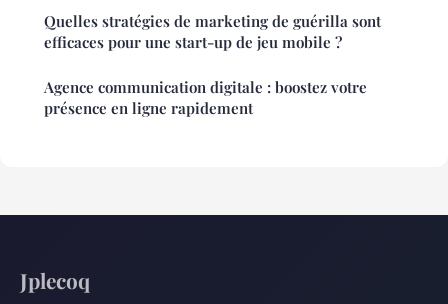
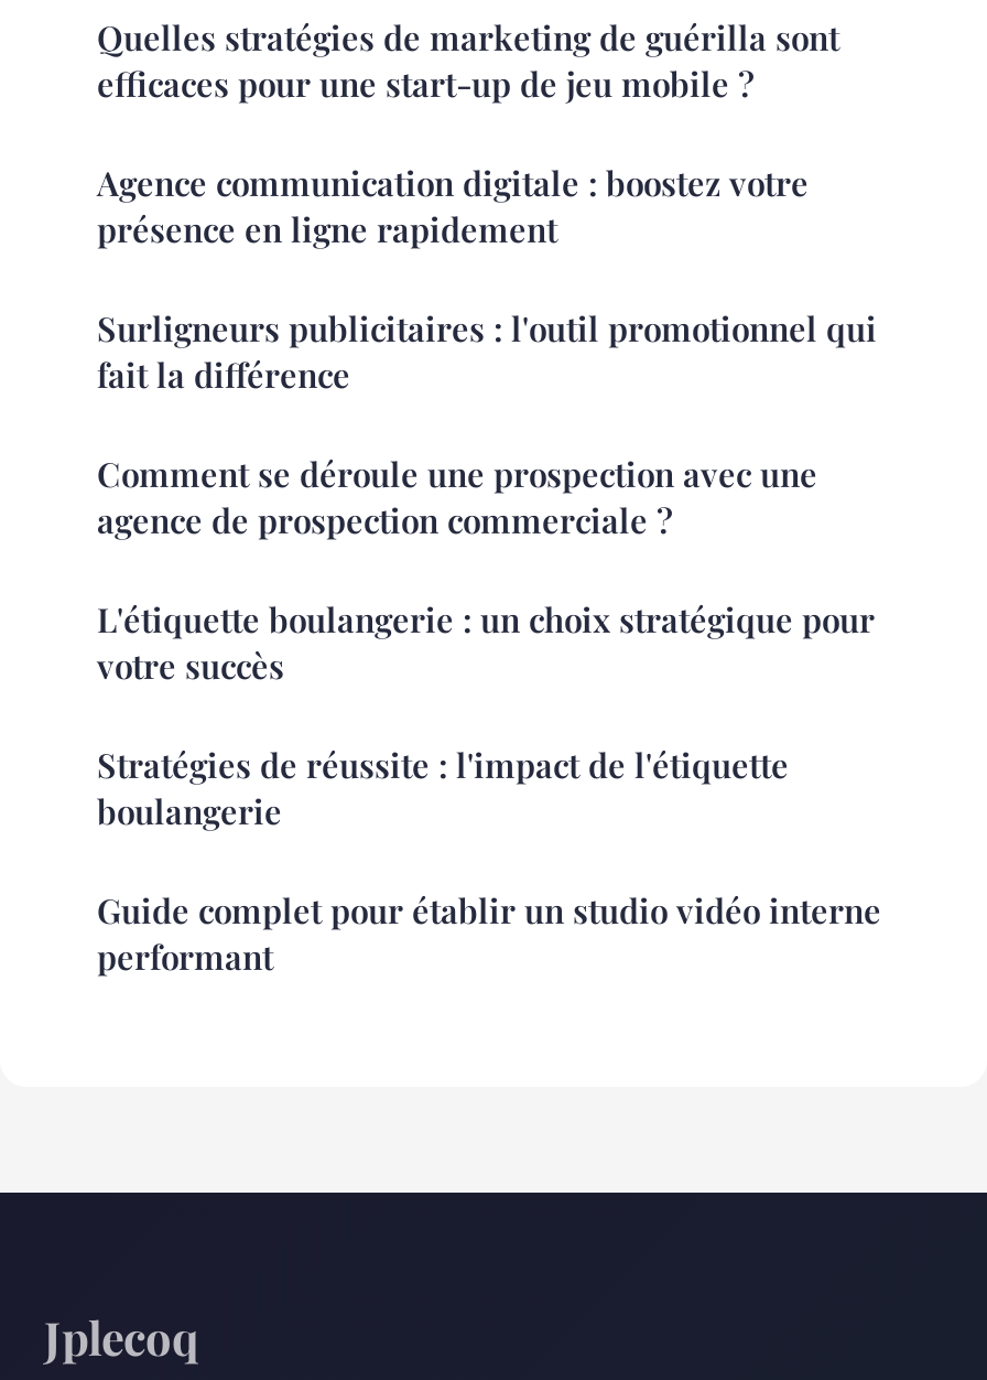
+ Surligneurs publicitaires : l'outil promotionnel qui
+ fait la différence
+ Comment se déroule une prospection avec une
+ agence de prospection commerciale ?
+ L'étiquette boulangerie : un choix stratégique pour
+ votre succès
+ Stratégies de réussite : l'impact de l'étiquette
+ boulangerie
+ Guide complet pour établir un studio vidéo interne
+ performant
